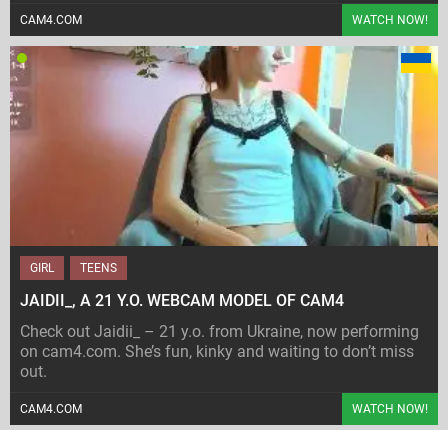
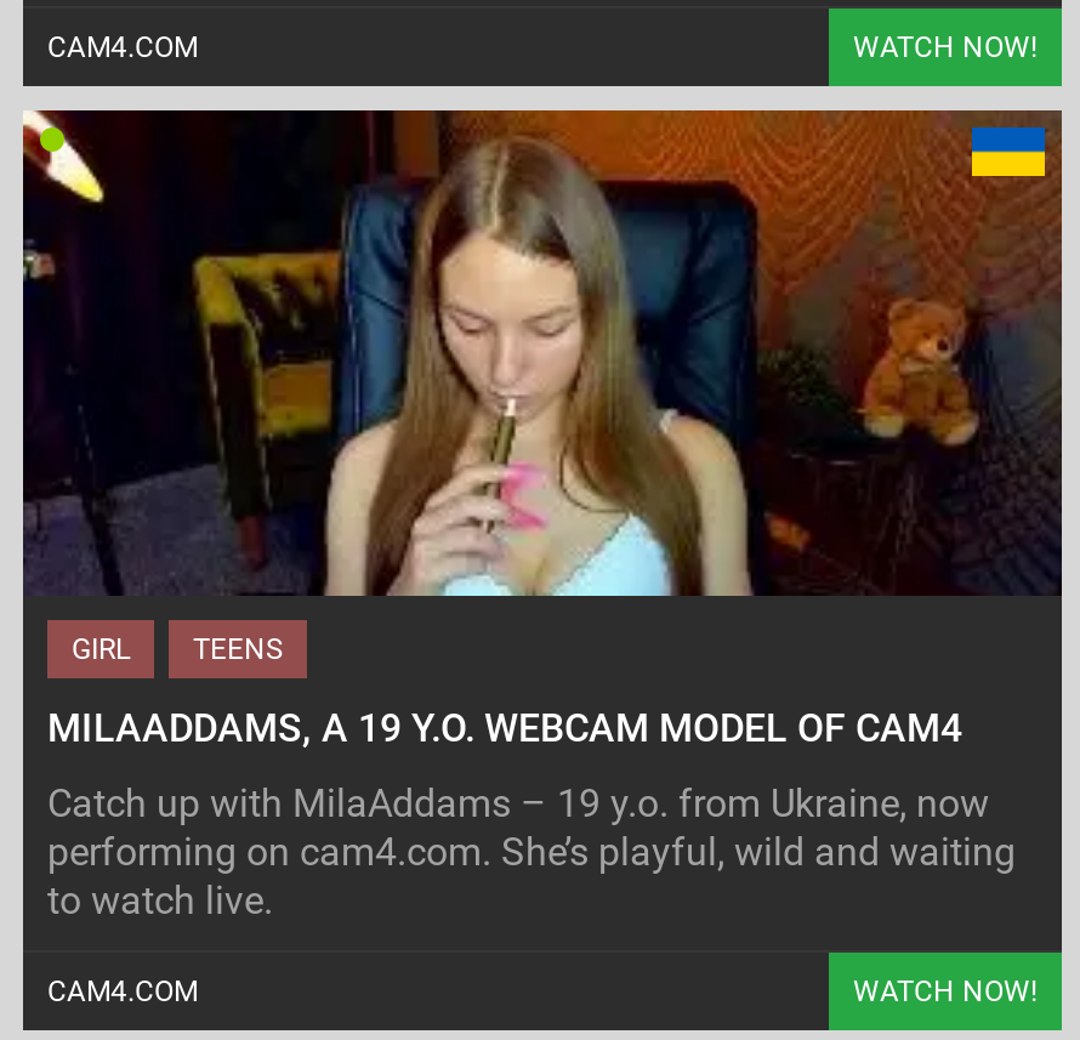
- [image]
+ [image]

- JAIDII_, A 21 Y.O. WEBCAM MODEL OF CAM4
+ MILAADDAMS, A 19 Y.O. WEBCAM MODEL OF CAM4

- Check out Jaidii_ – 21 y.o. from Ukraine, now performing
- on cam4.com. She’s fun, kinky and waiting to don’t miss
- out.
+ Catch up with MilaAddams – 19 y.o. from Ukraine, now
+ performing on cam4.com. She’s playful, wild and waiting
+ to watch live.
